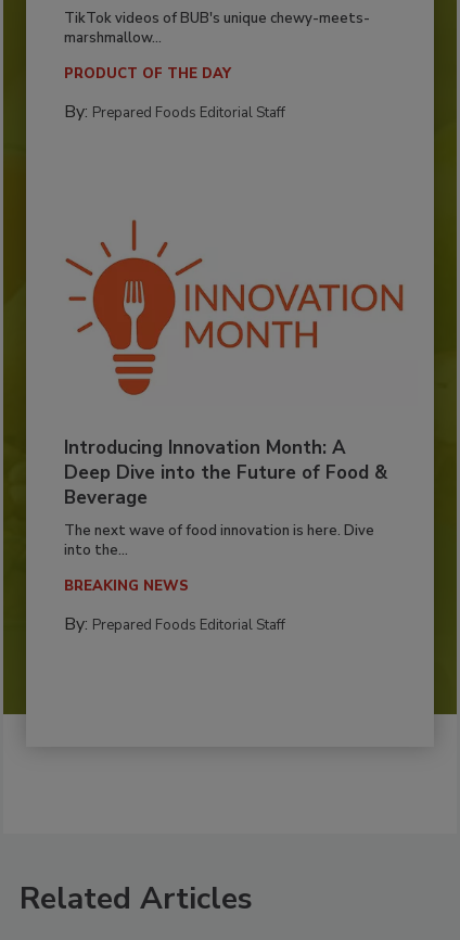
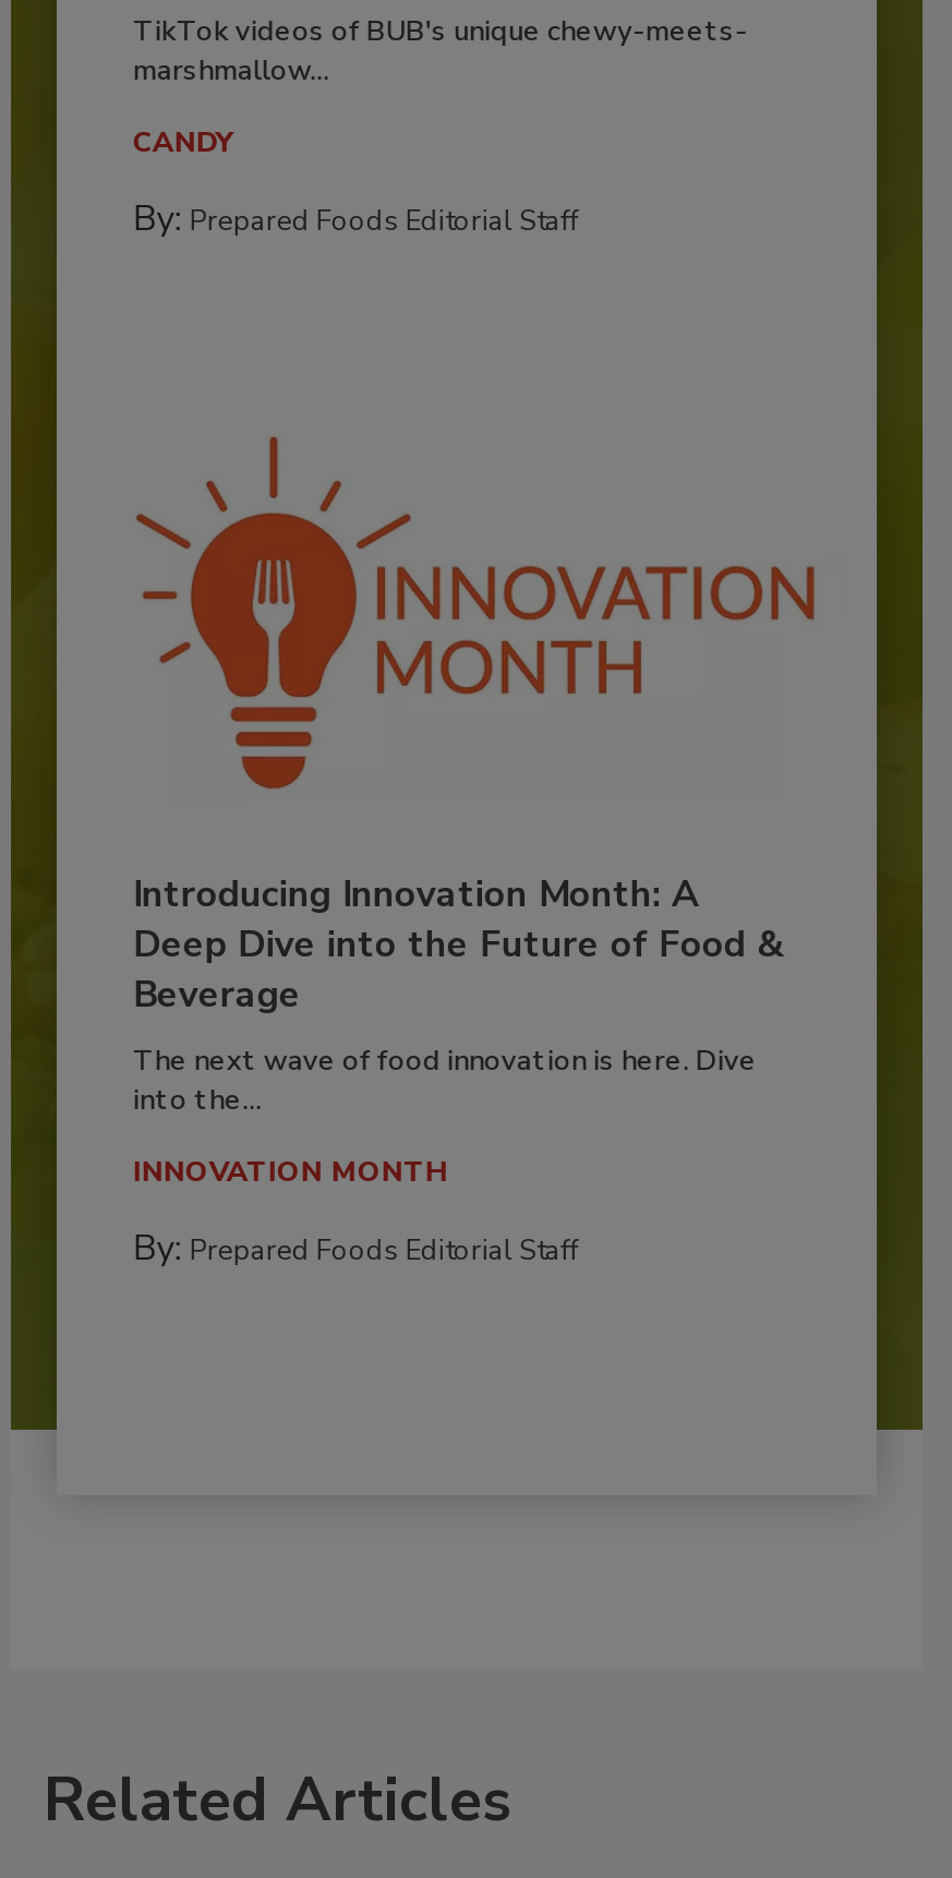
- PRODUCT OF THE DAY
+ CANDY

- BREAKING NEWS
+ INNOVATION MONTH
